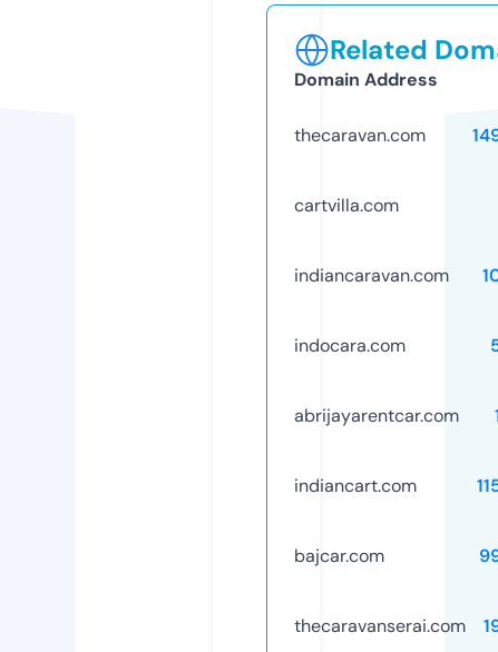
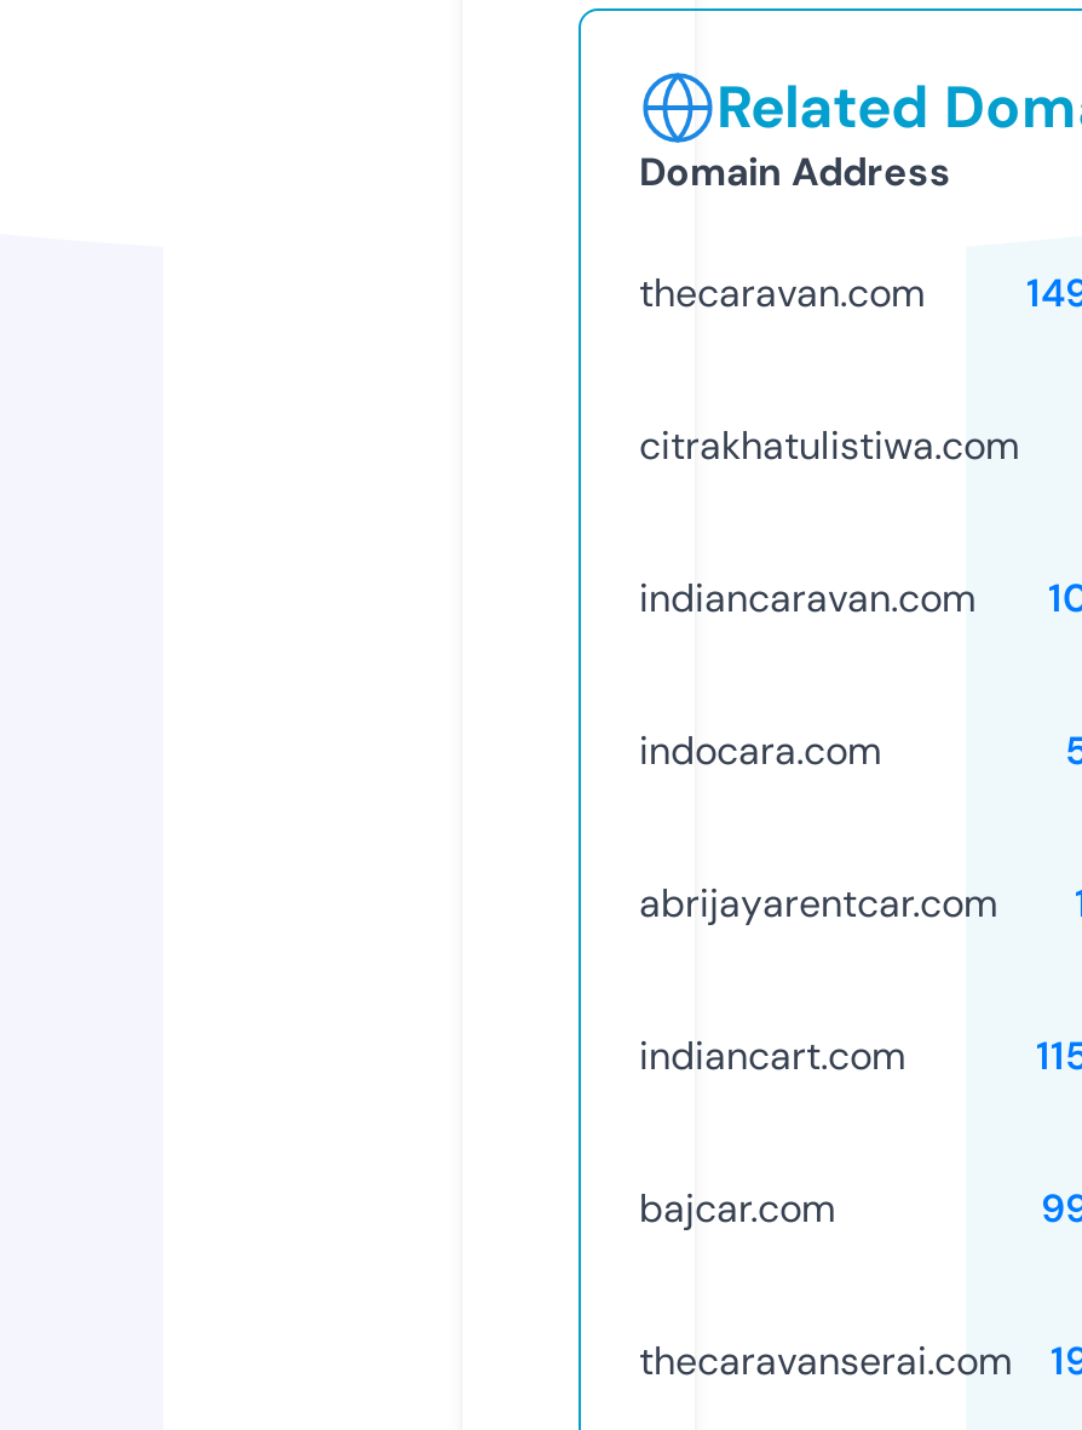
- cartvilla.com
+ citrakhatulistiwa.com
